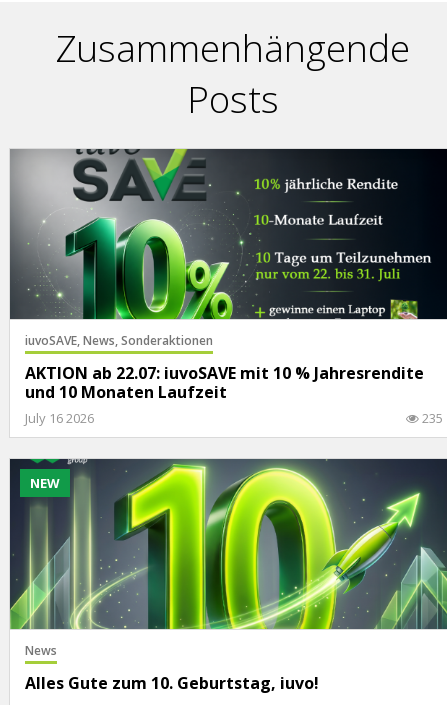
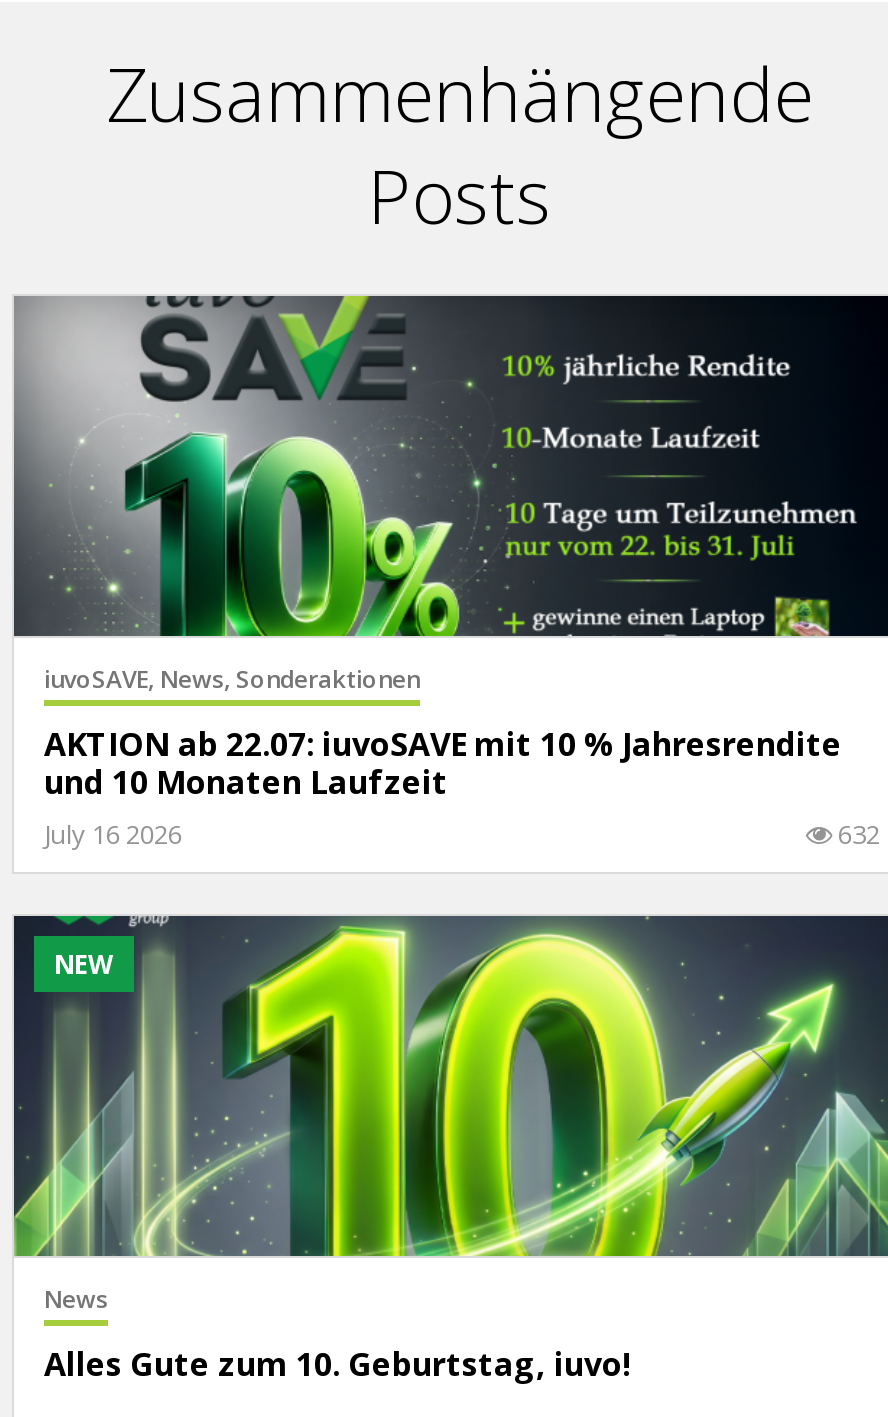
- 235
+ 632
